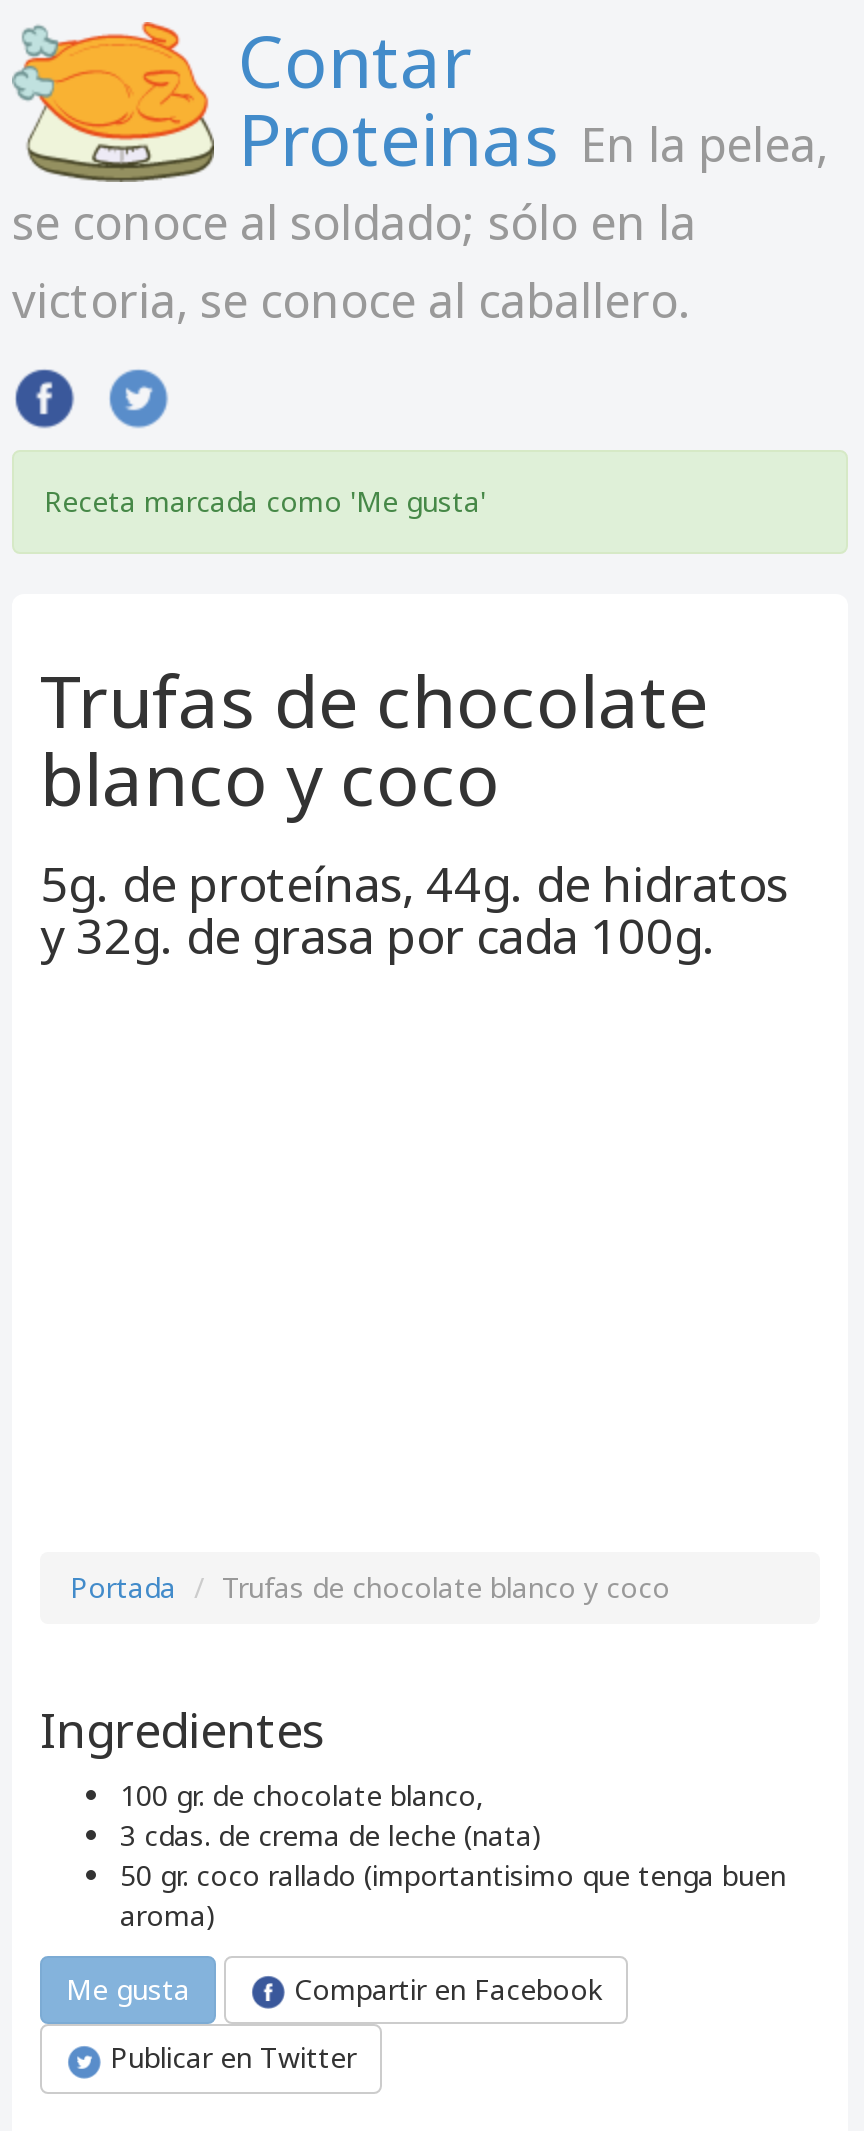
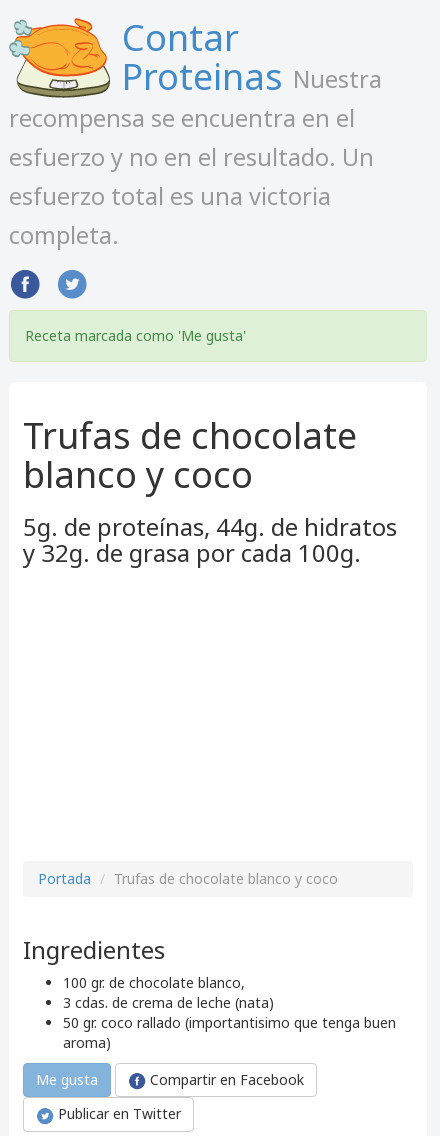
- Proteinas En la pelea,
- se conoce al soldado; sólo en la
- victoria, se conoce al caballero.
+ Proteinas Nuestra
+ recompensa se encuentra en el
+ esfuerzo y no en el resultado. Un
+ esfuerzo total es una victoria
+ completa.
